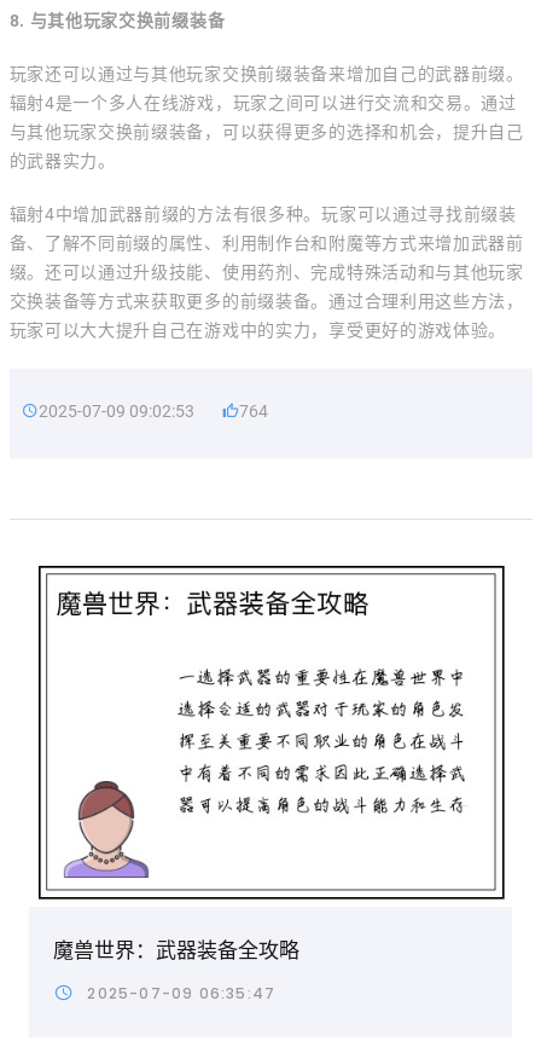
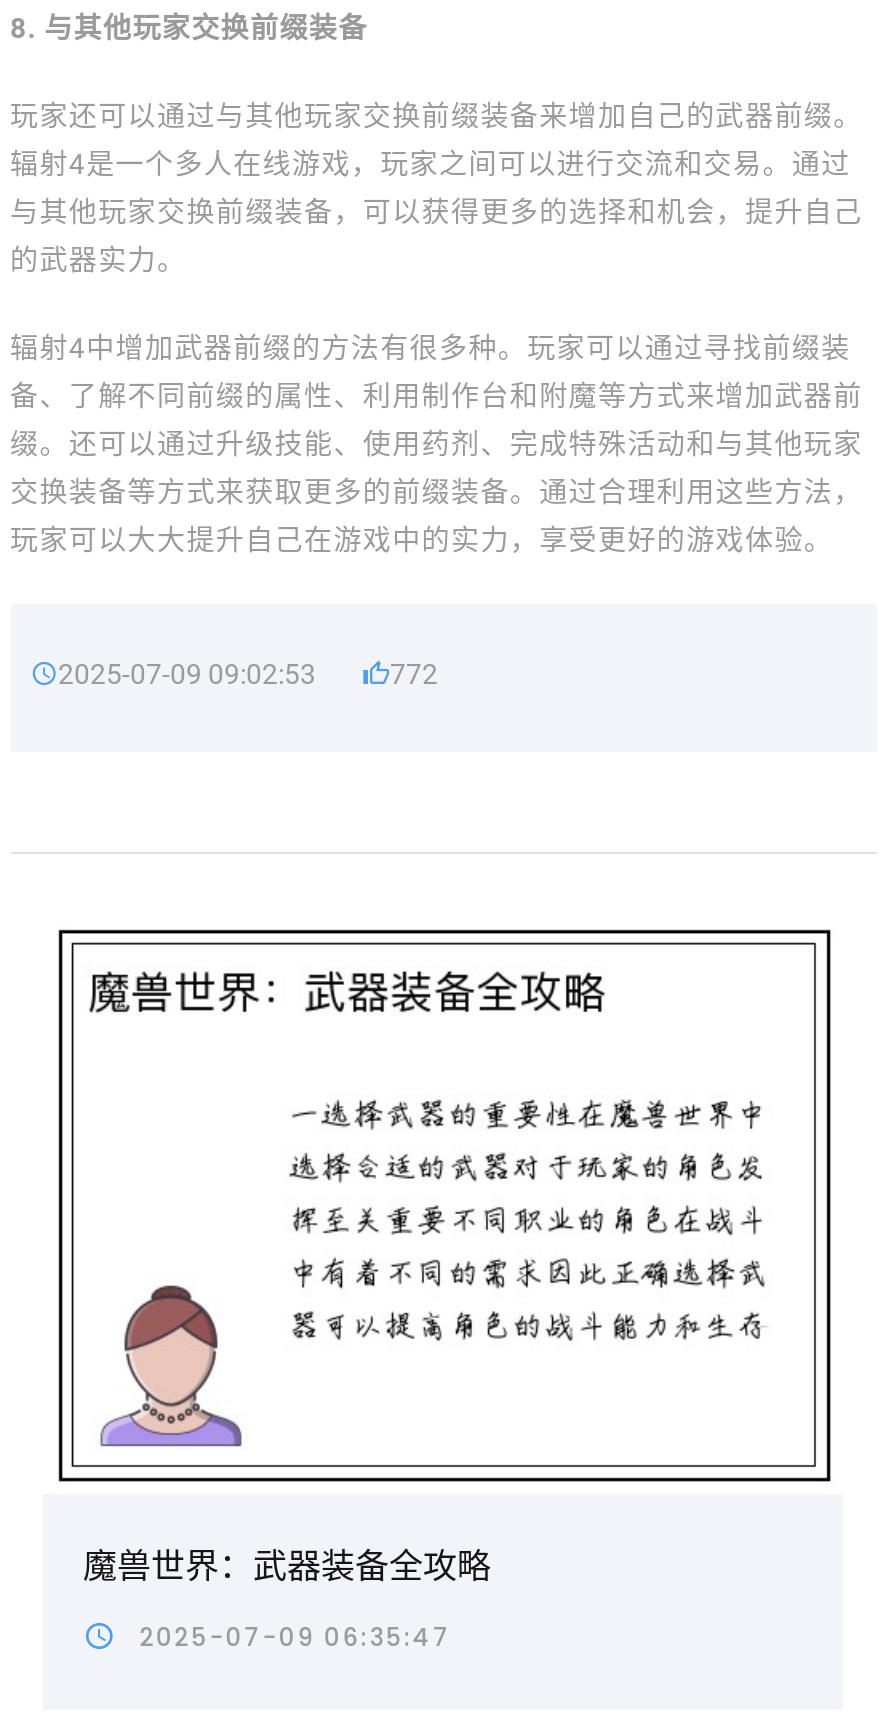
- 764
+ 772
